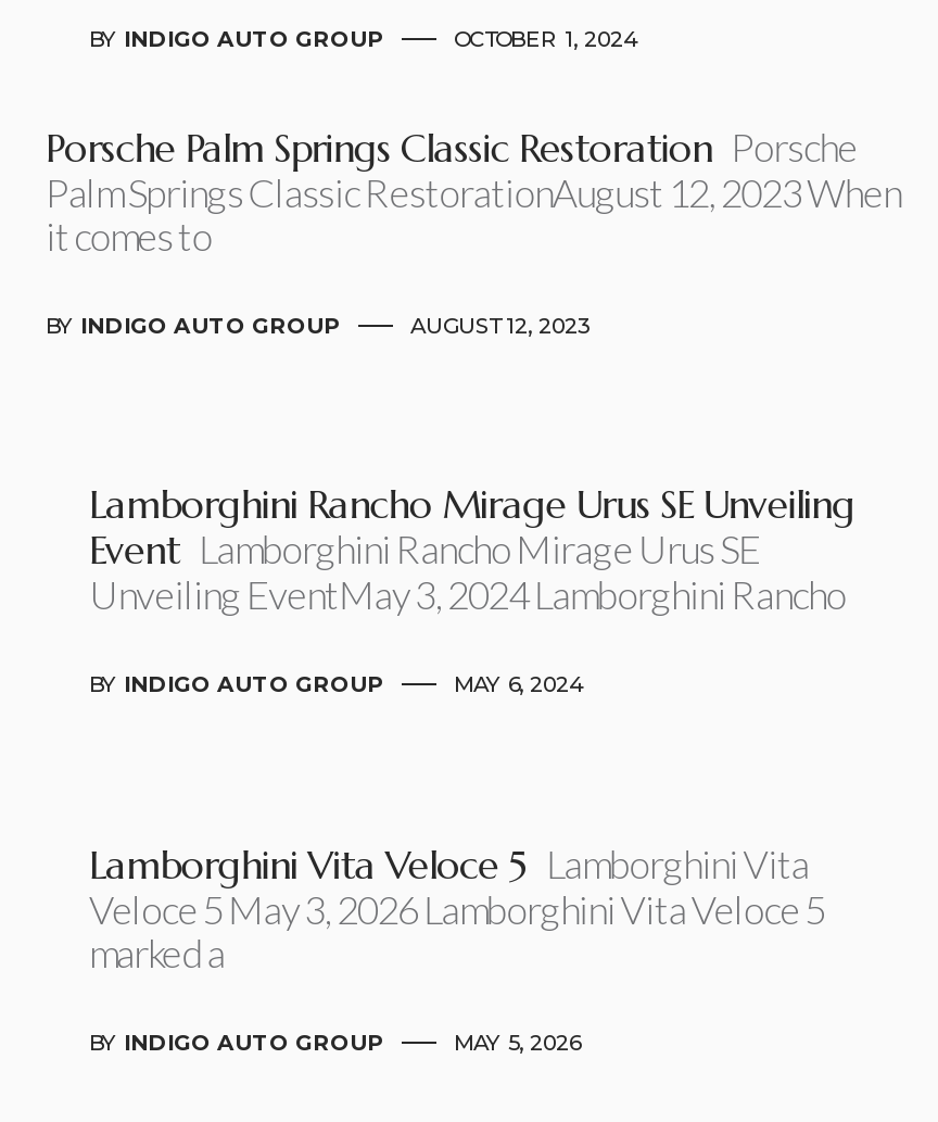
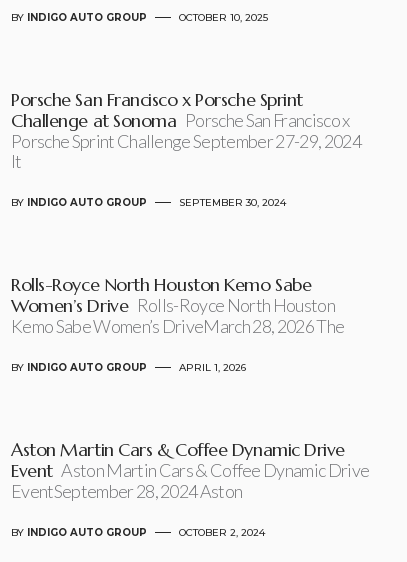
- OCTOBER 1, 2024
+ OCTOBER 10, 2025

- Porsche Palm Springs Classic Restoration Porsche
- Palm Springs Classic RestorationAugust 12, 2023 When
- it comes to
+ Porsche San Francisco x Porsche Sprint
+ Challenge at Sonoma Porsche San Francisco x
+ Porsche Sprint Challenge September 27-29, 2024
+ It

- AUGUST 12, 2023
+ SEPTEMBER 30, 2024

- Lamborghini Rancho Mirage Urus SE Unveiling
- Event Lamborghini Rancho Mirage Urus SE
- Unveiling EventMay 3, 2024 Lamborghini Rancho
+ Rolls-Royce North Houston Kemo Sabe
+ Women’s Drive Rolls-Royce North Houston
+ Kemo Sabe Women’s DriveMarch 28, 2026 The

- MAY 6, 2024
+ APRIL 1, 2026

- Lamborghini Vita Veloce 5 Lamborghini Vita
- Veloce 5 May 3, 2026 Lamborghini Vita Veloce 5
- marked a
+ Aston Martin Cars & Coffee Dynamic Drive
+ Event Aston Martin Cars & Coffee Dynamic Drive
+ EventSeptember 28, 2024 Aston

- MAY 5, 2026
+ OCTOBER 2, 2024
